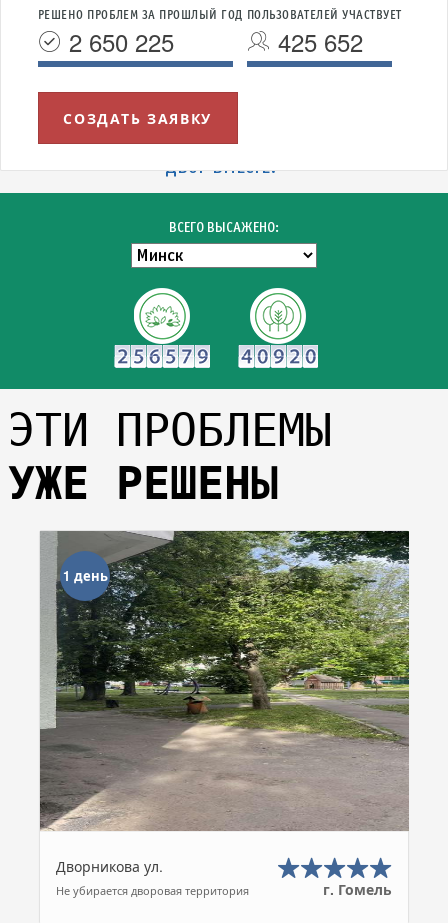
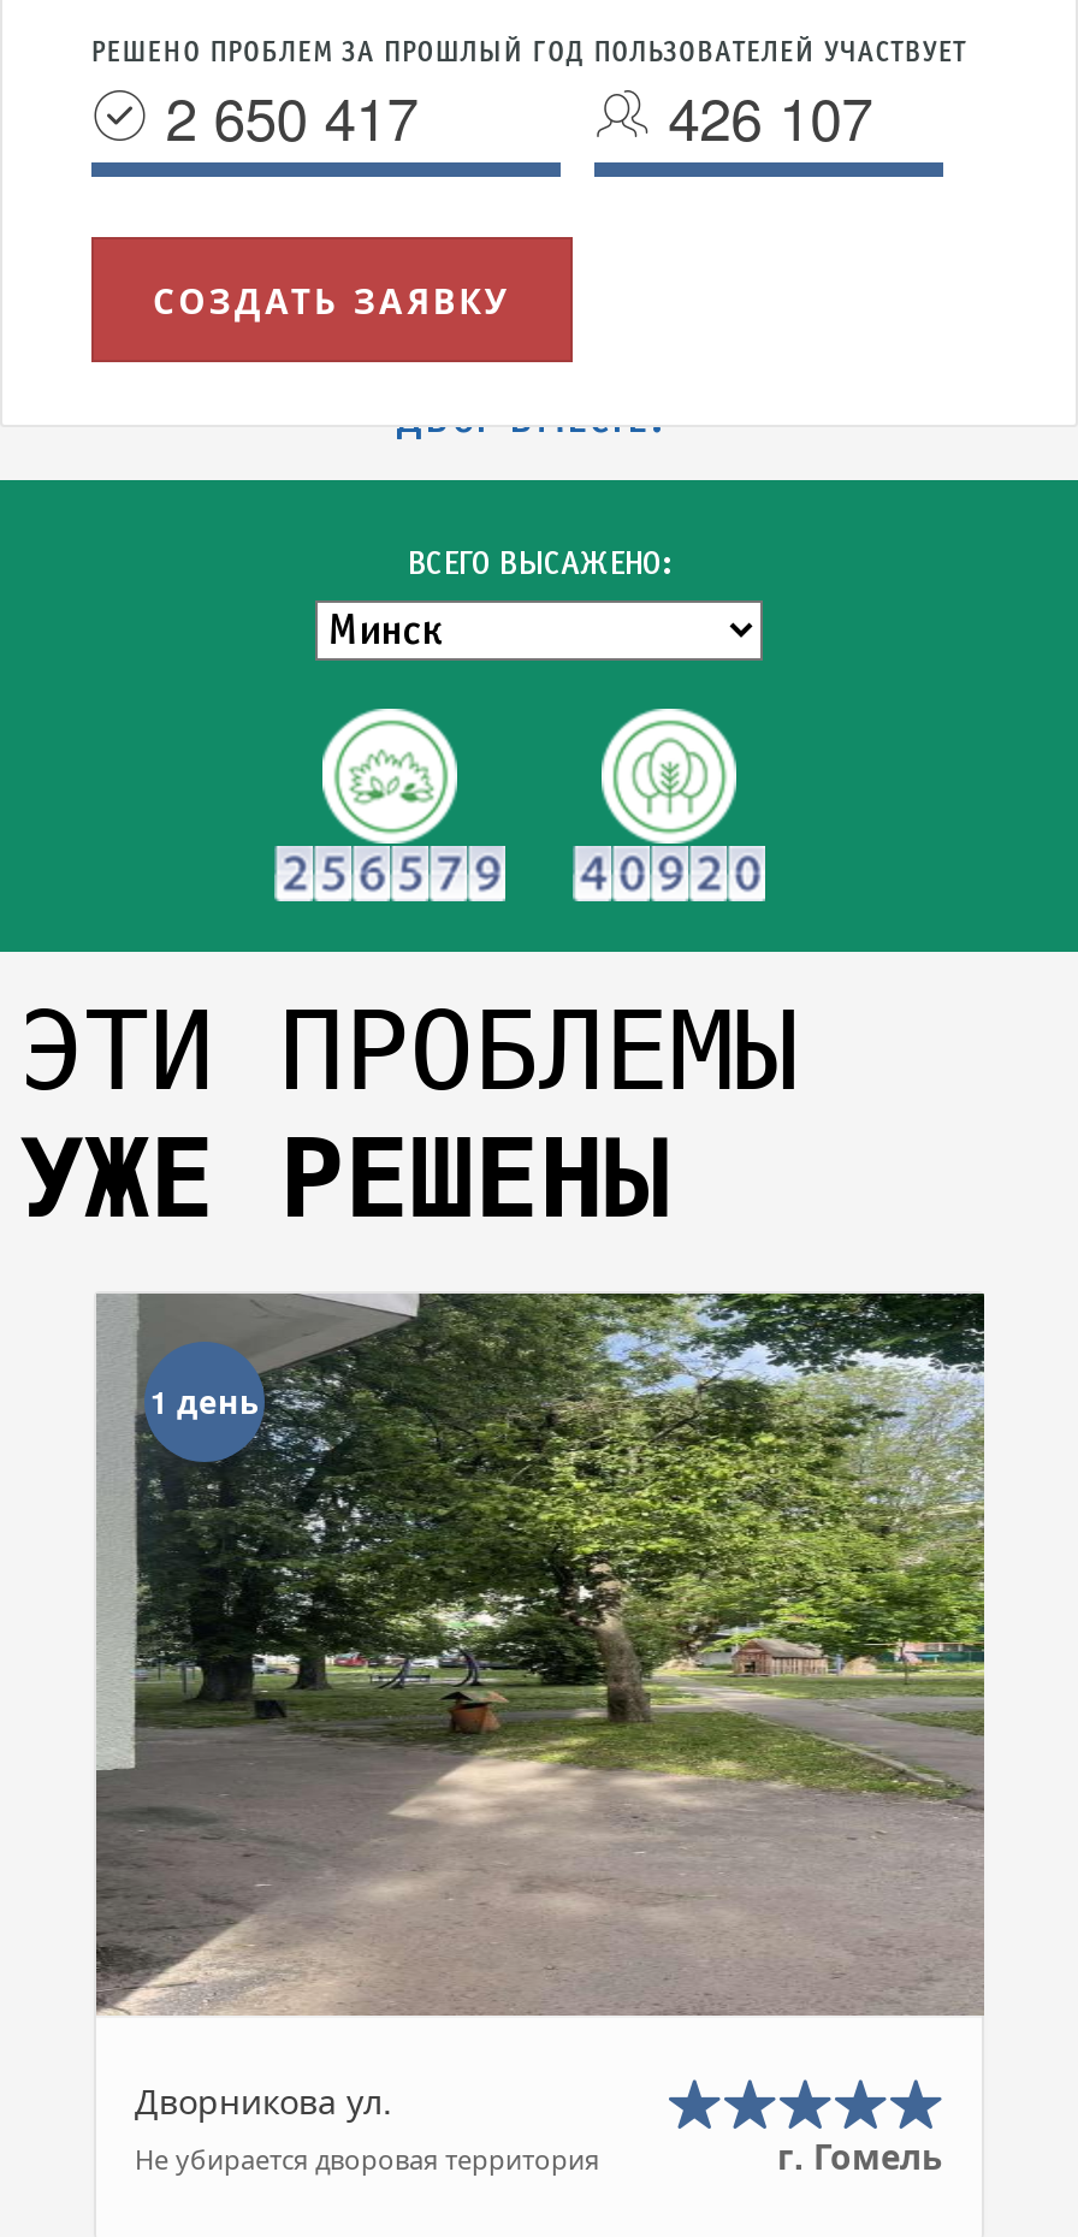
- 2 650 225
+ 2 650 417

- 425 652
+ 426 107
